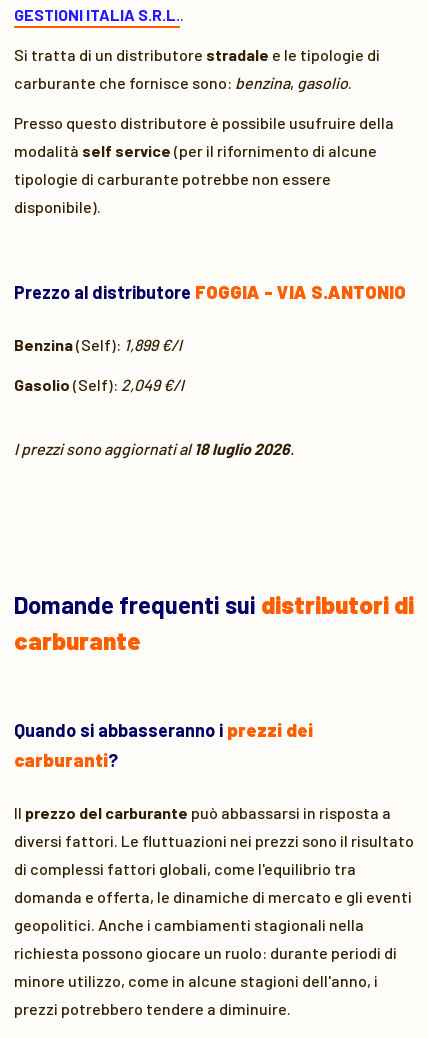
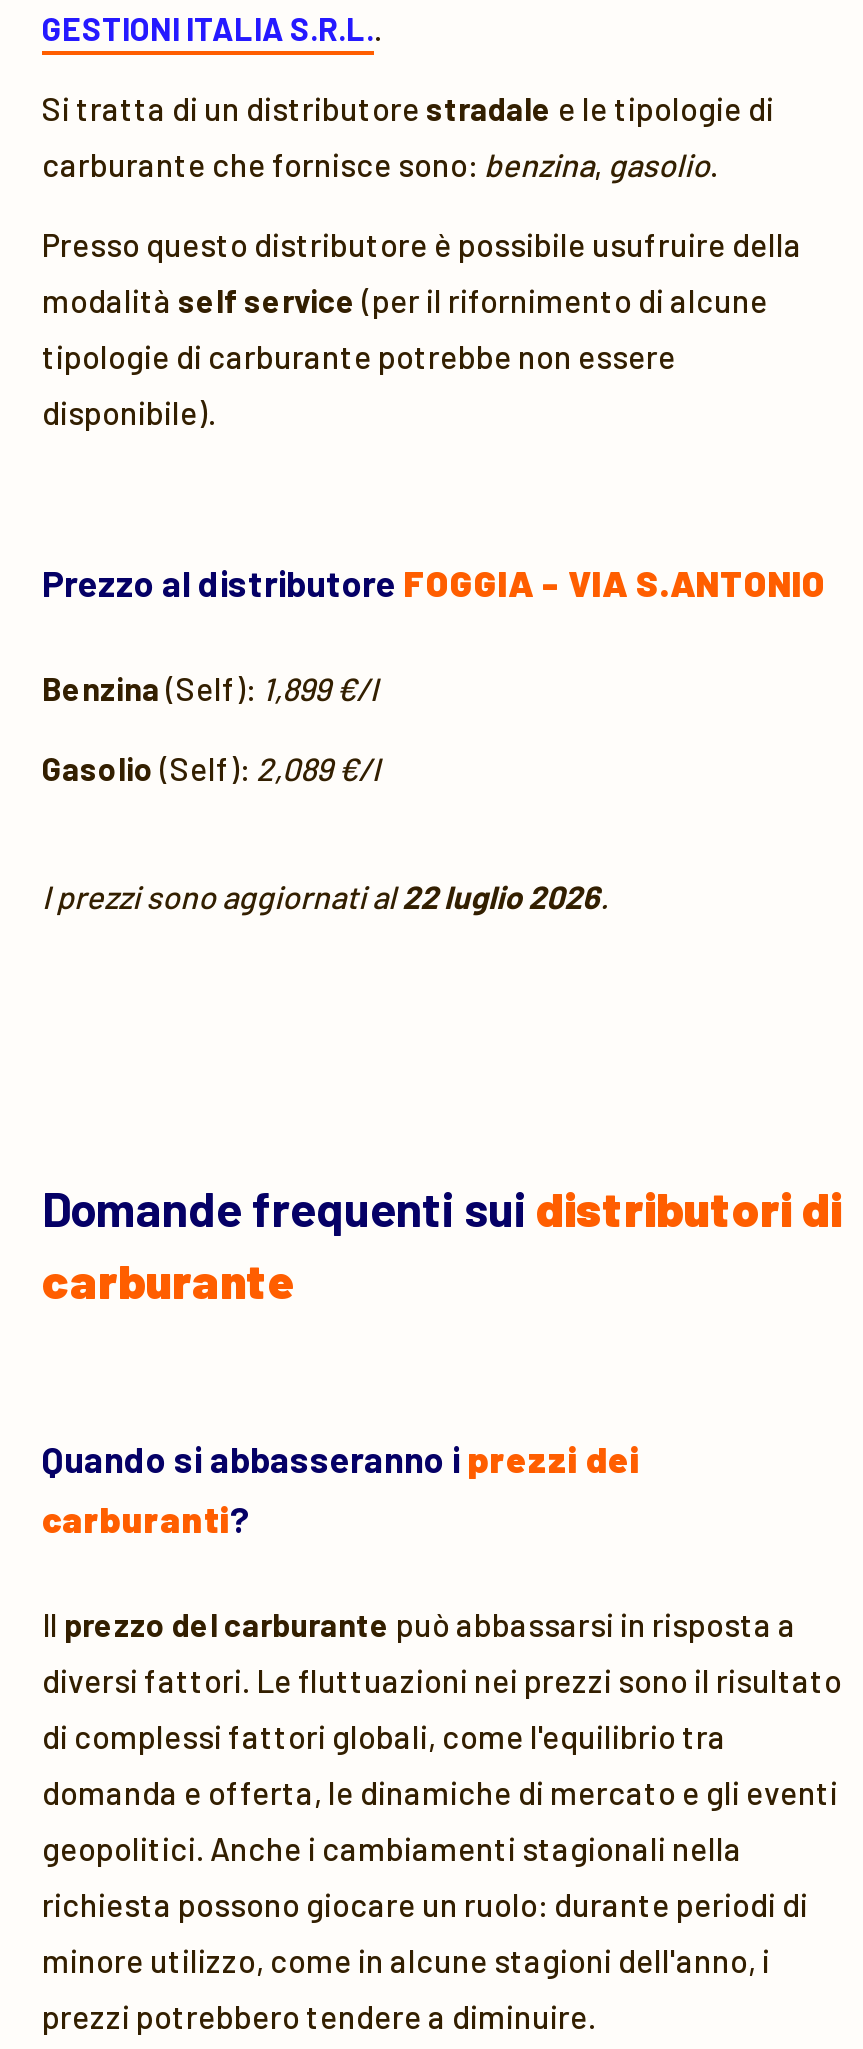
- Gasolio (Self): 2,049 €/l
+ Gasolio (Self): 2,089 €/l

- I prezzi sono aggiornati al18 luglio 2026.
+ I prezzi sono aggiornati al22 luglio 2026.
